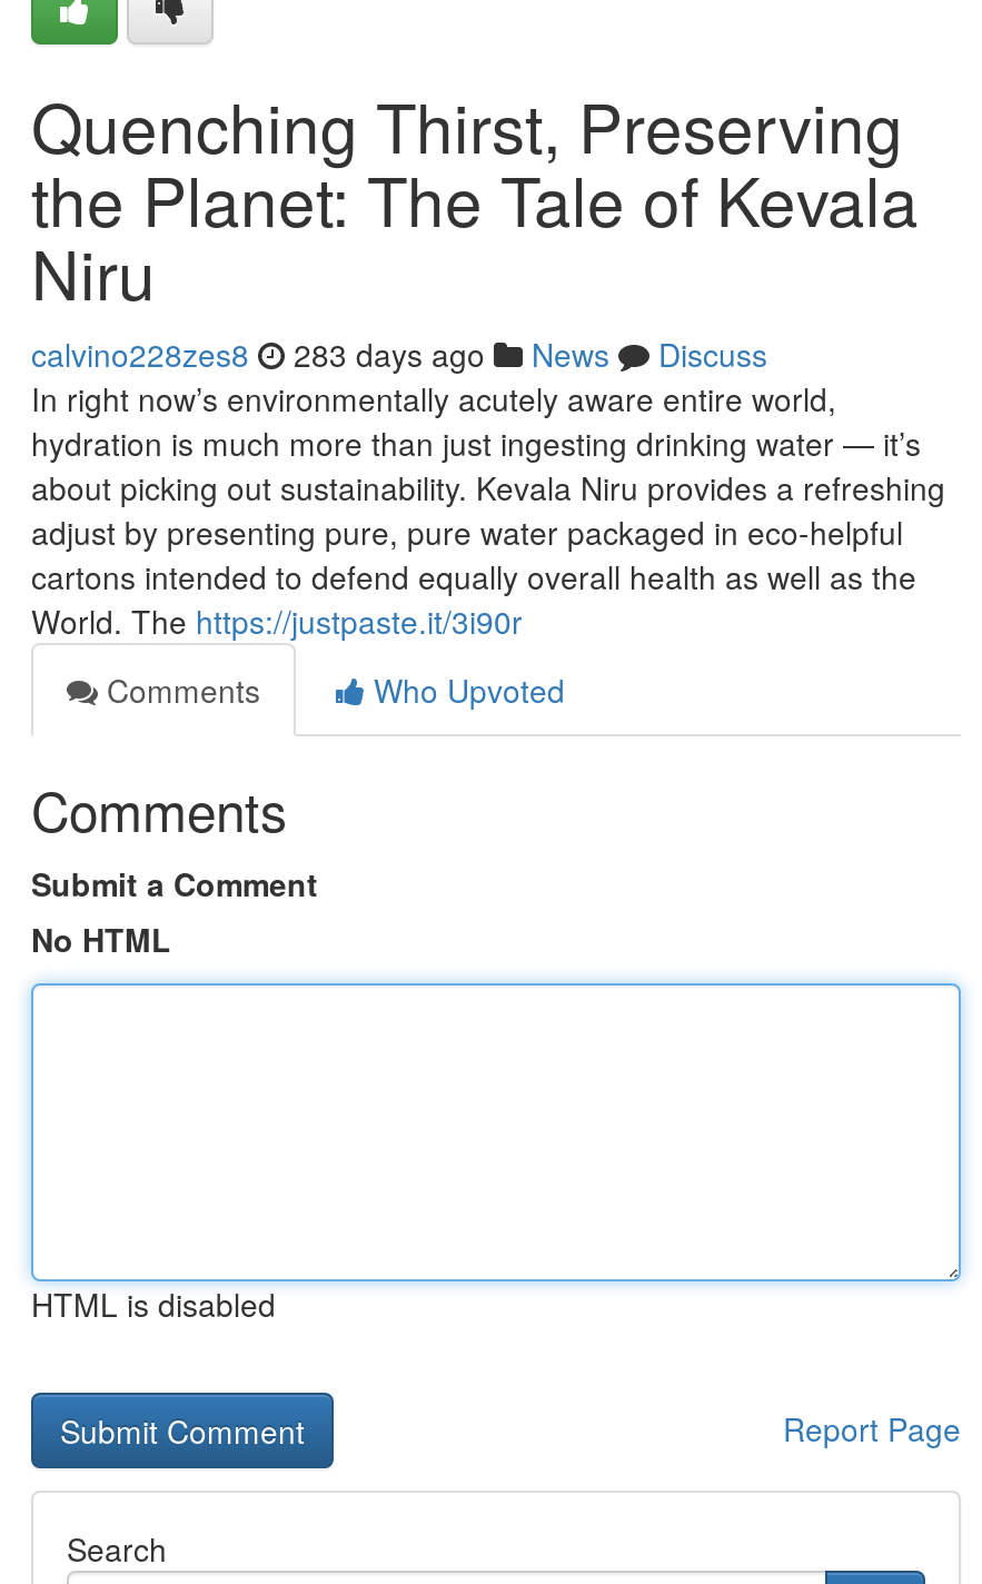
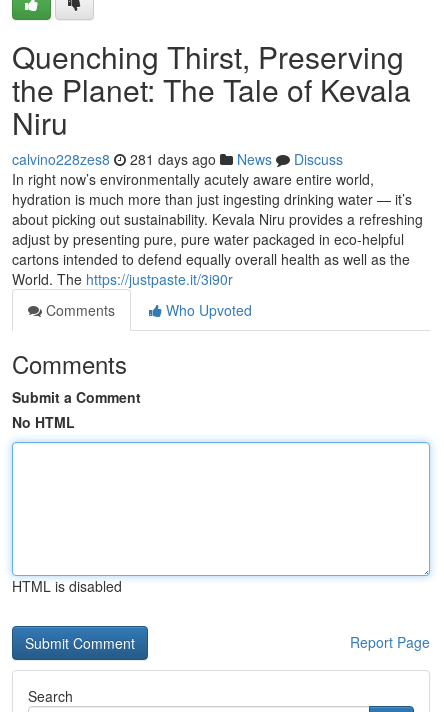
- calvino228zes8 283 days ago News Discuss
+ calvino228zes8 281 days ago News Discuss
